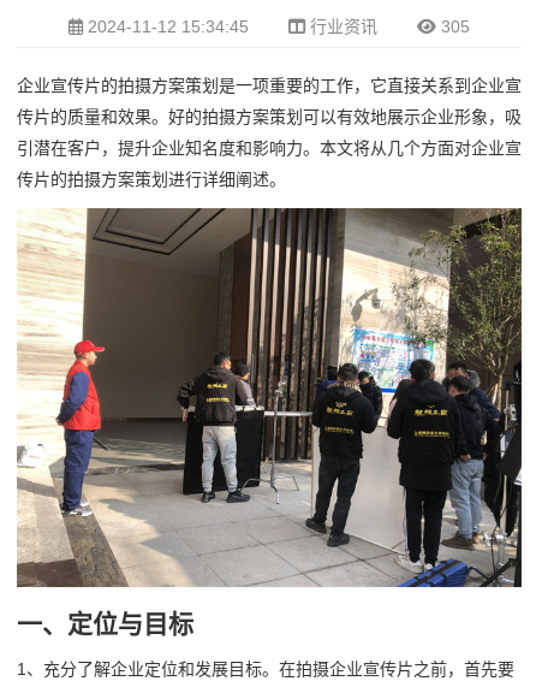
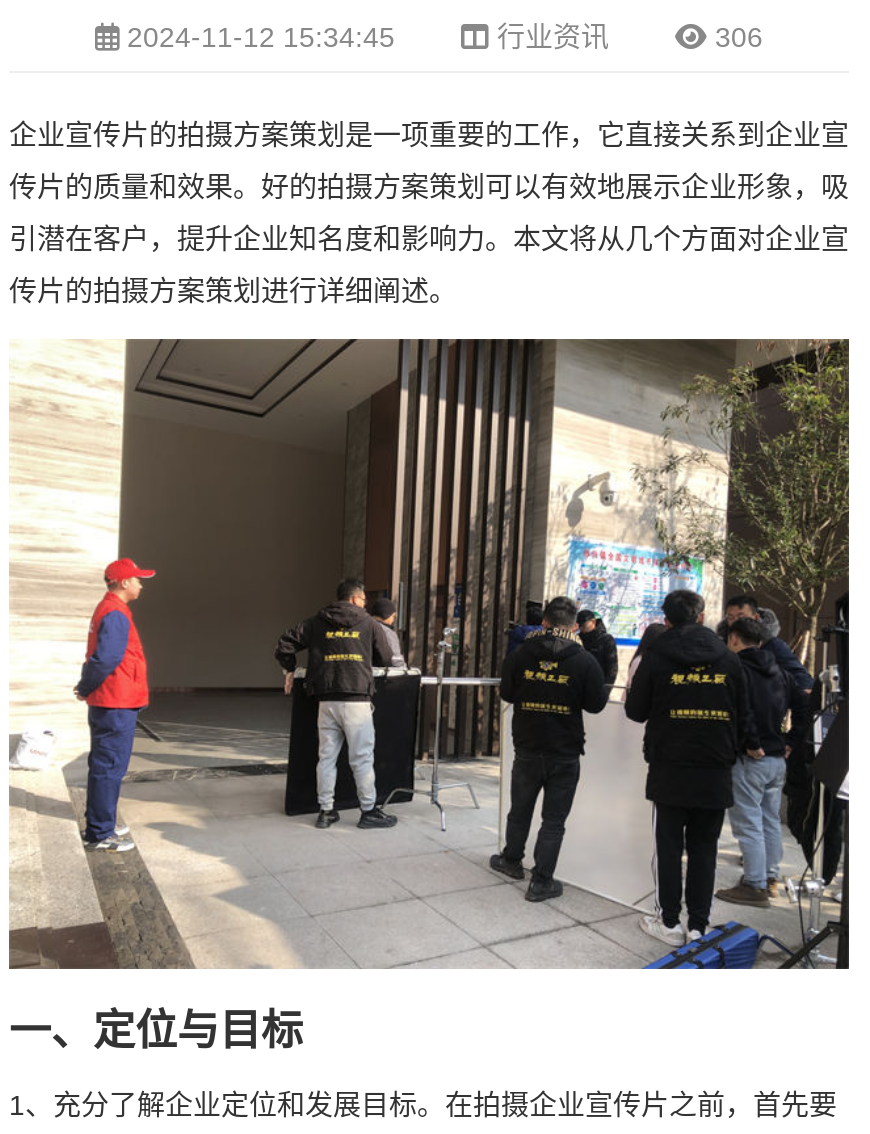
- 305
+ 306
